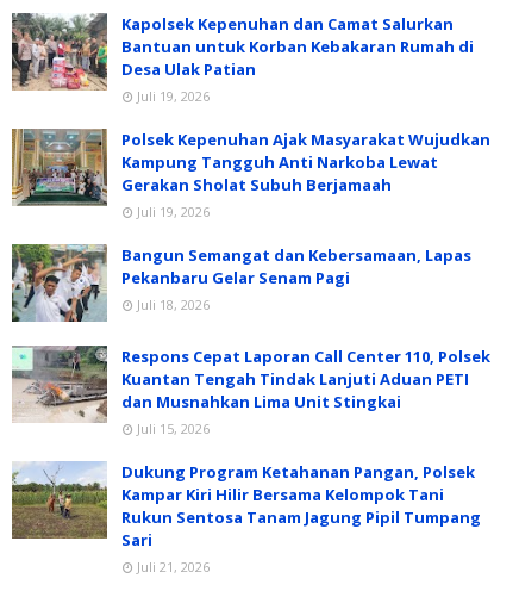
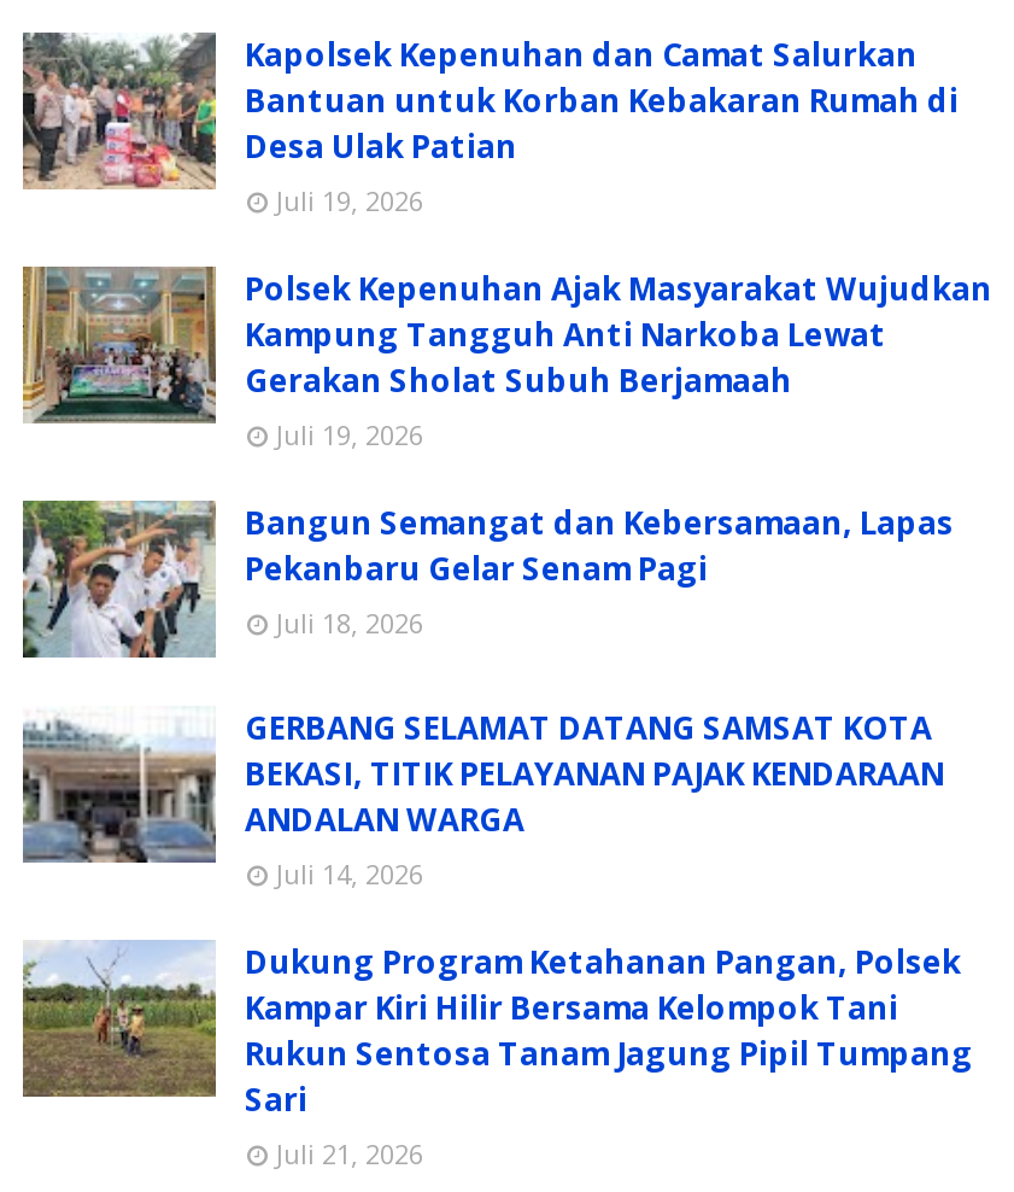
- [image]
- Respons Cepat Laporan Call Center 110, Polsek
- Kuantan Tengah Tindak Lanjuti Aduan PETI
- dan Musnahkan Lima Unit Stingkai
- Juli 15, 2026
+ [image]
+ GERBANG SELAMAT DATANG SAMSAT KOTA
+ BEKASI, TITIK PELAYANAN PAJAK KENDARAAN
+ ANDALAN WARGA
+ Juli 14, 2026
